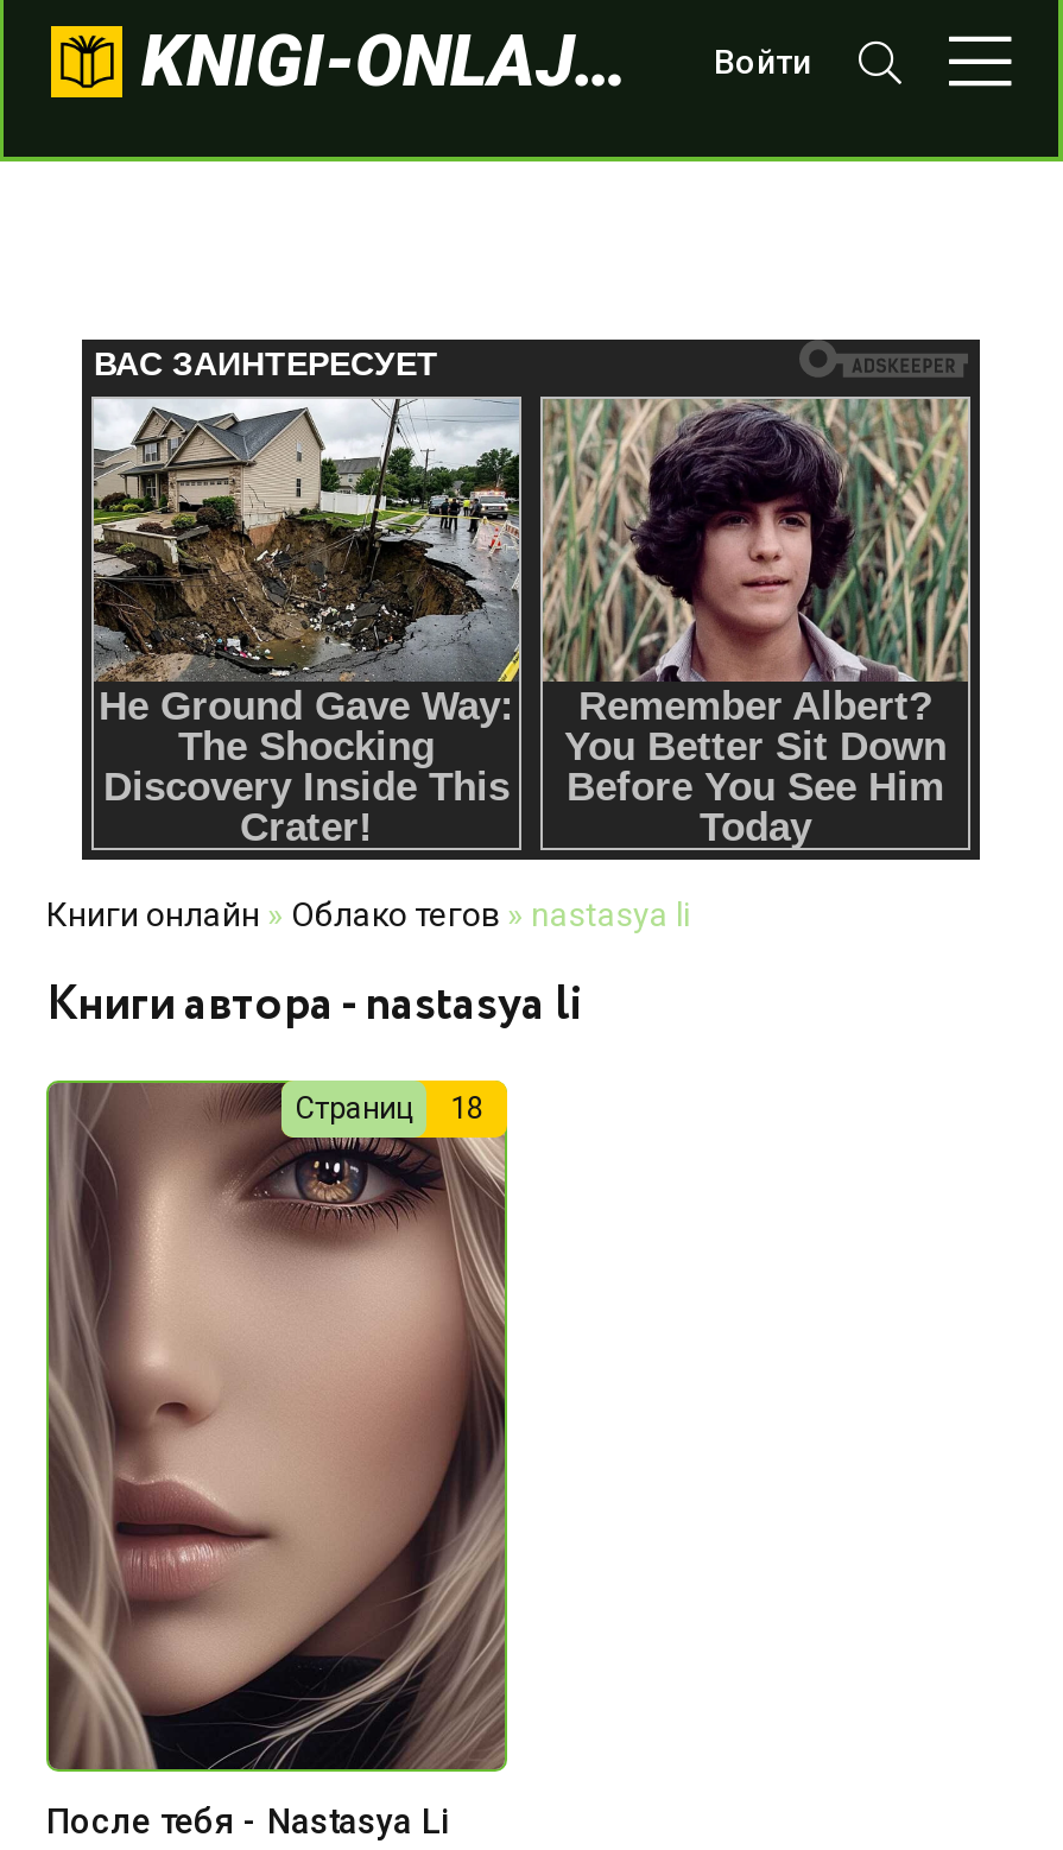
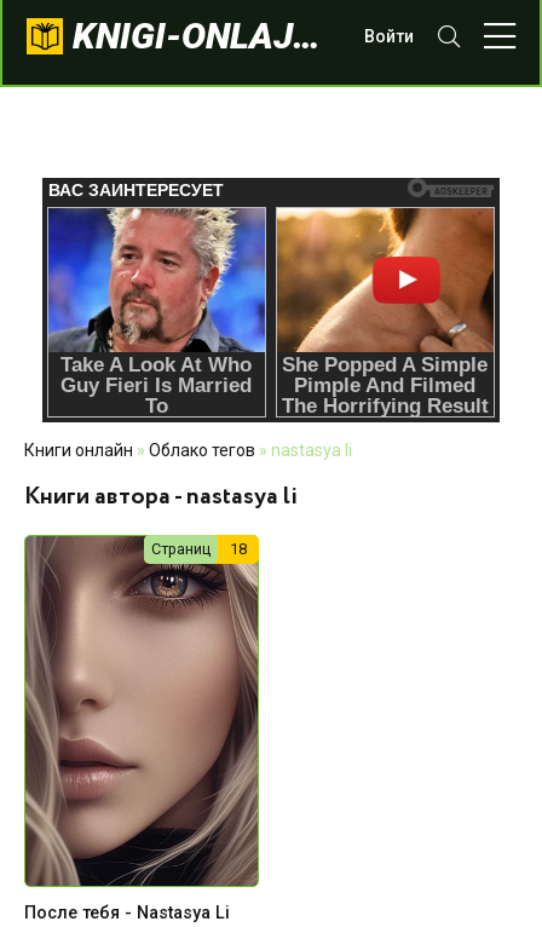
- [image]
+ [image]

- [image]
+ [image]
